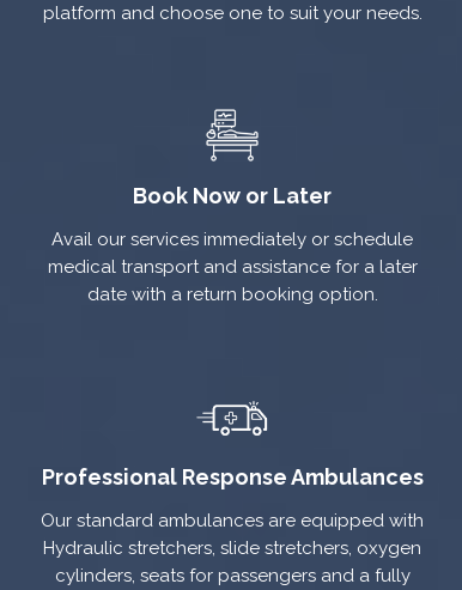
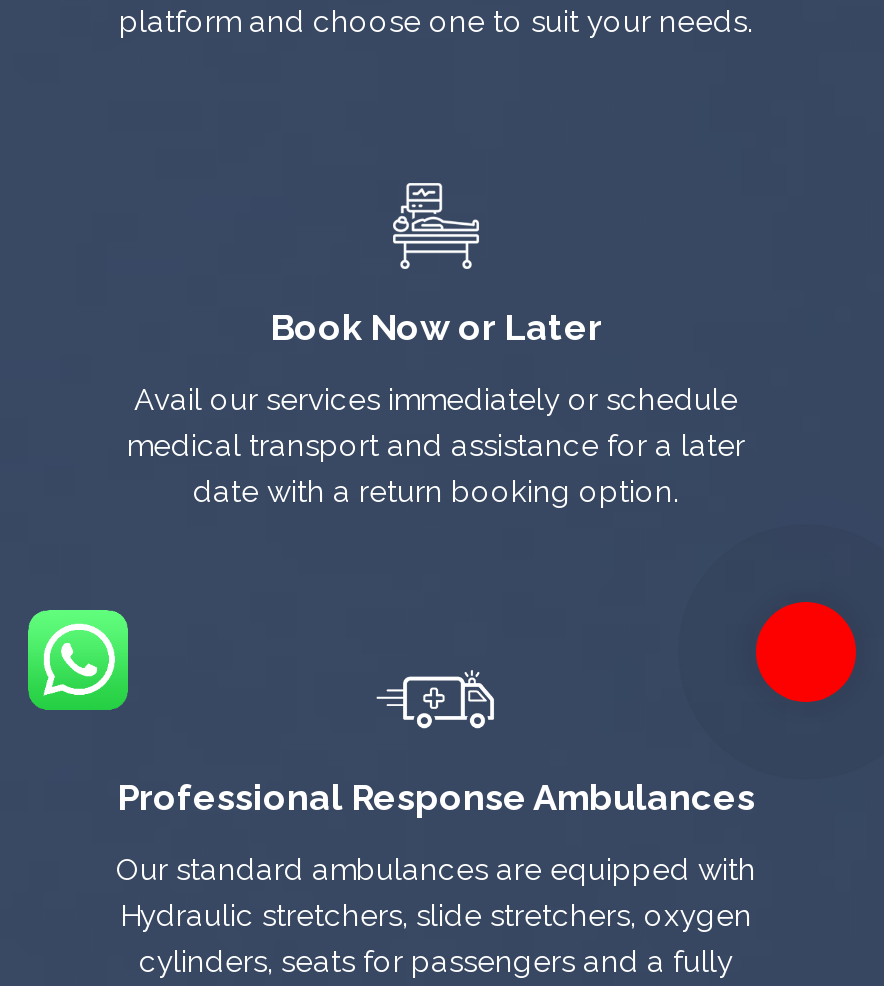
+ [image]

+ [image]
